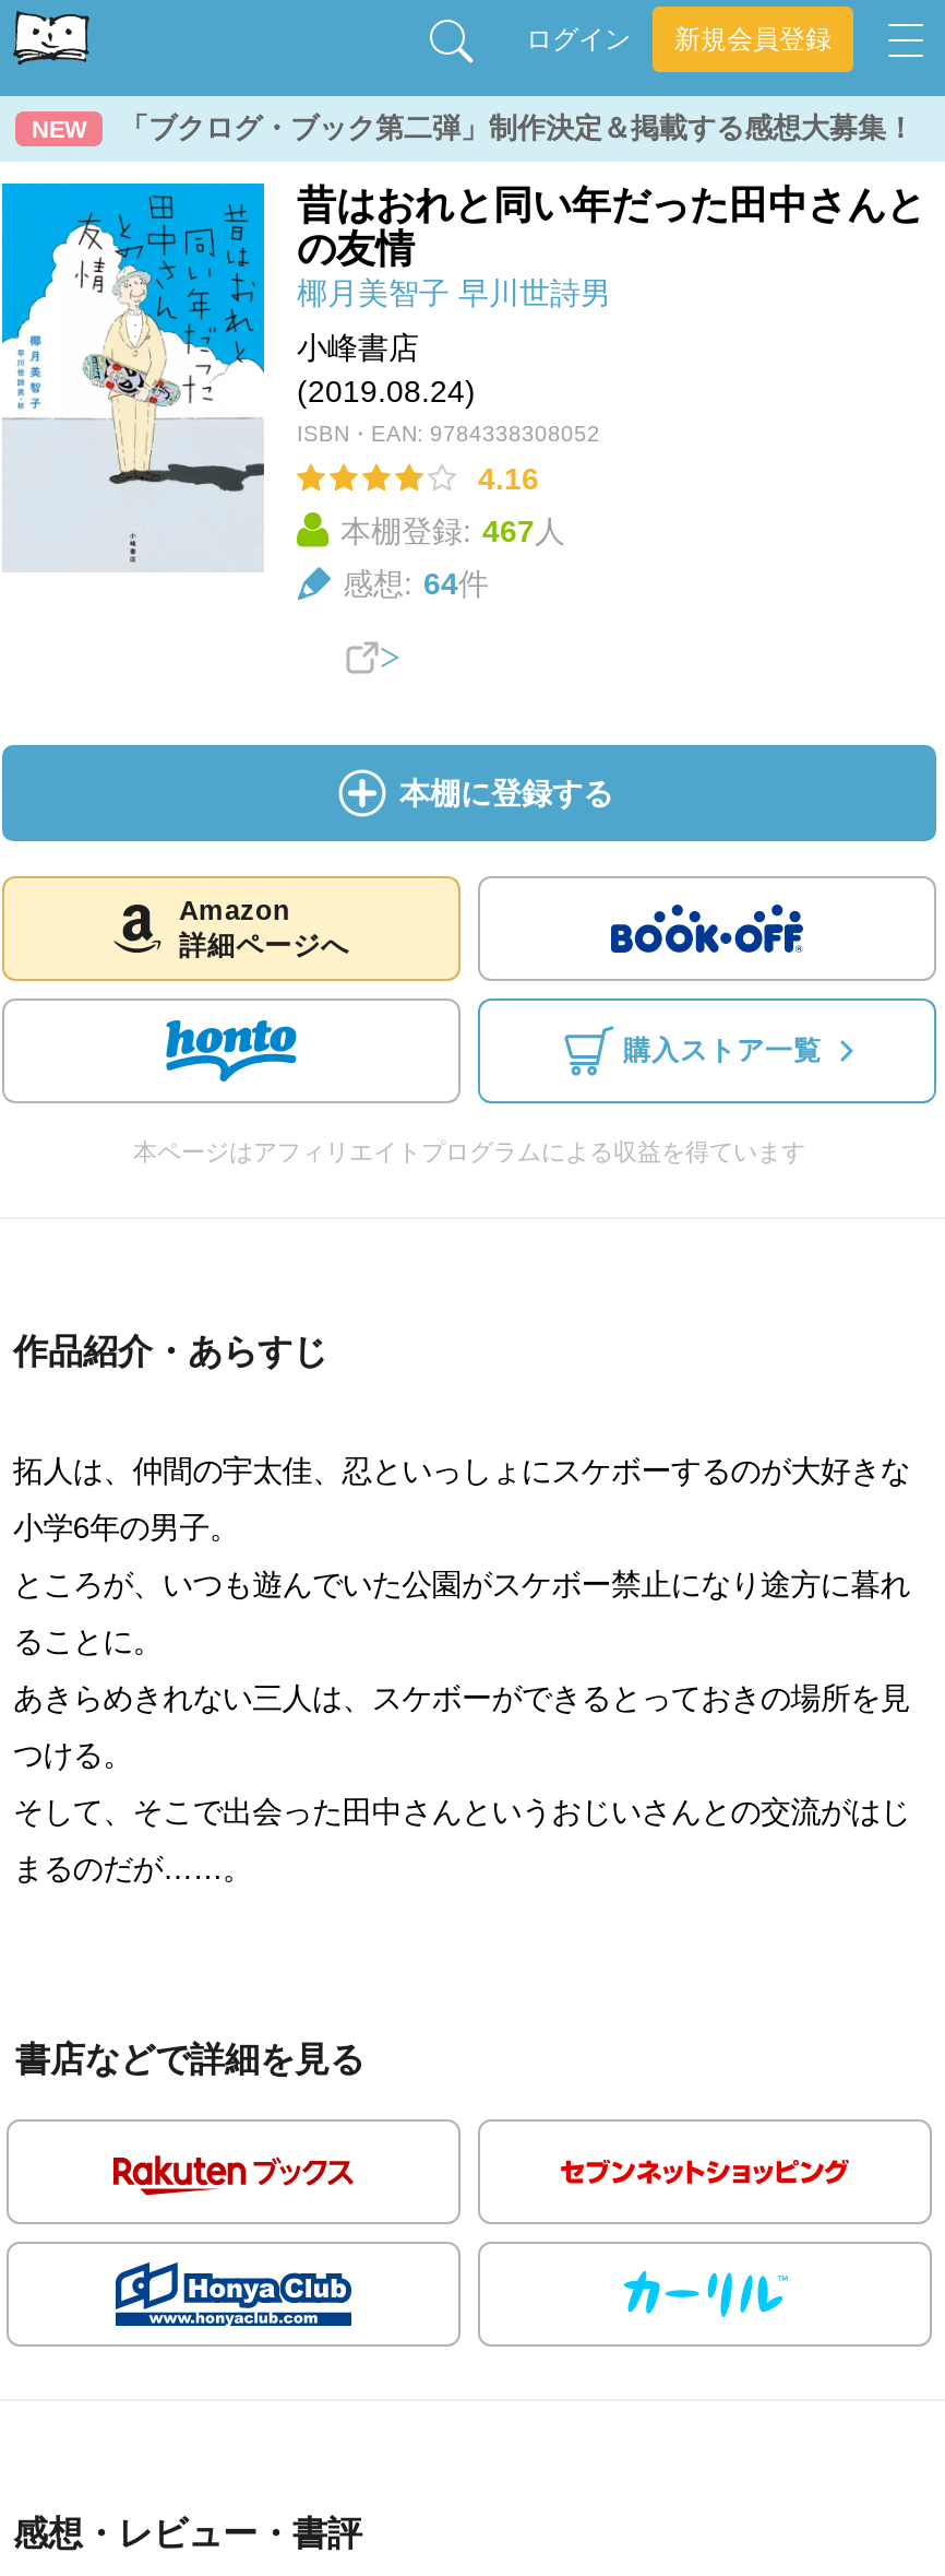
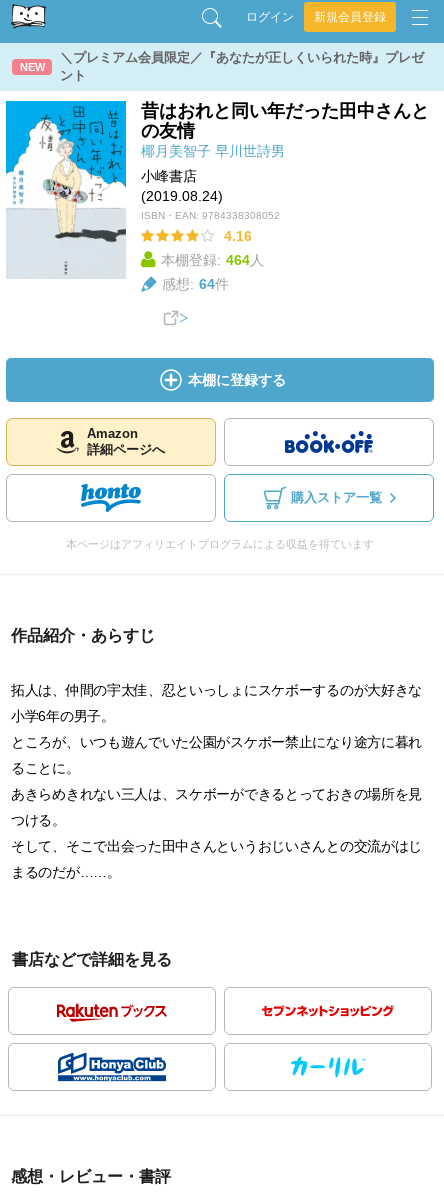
- 「ブクログ・ブック第二弾」制作決定＆掲載する感想大募集！
+ ＼プレミアム会員限定／『あなたが正しくいられた時』プレゼ
+ ント

- 本棚登録: 467人
+ 本棚登録: 464人
